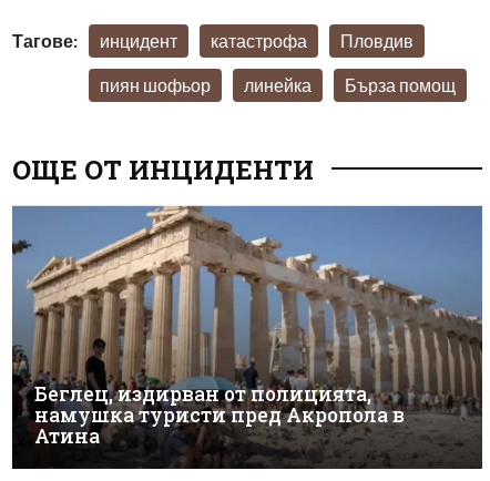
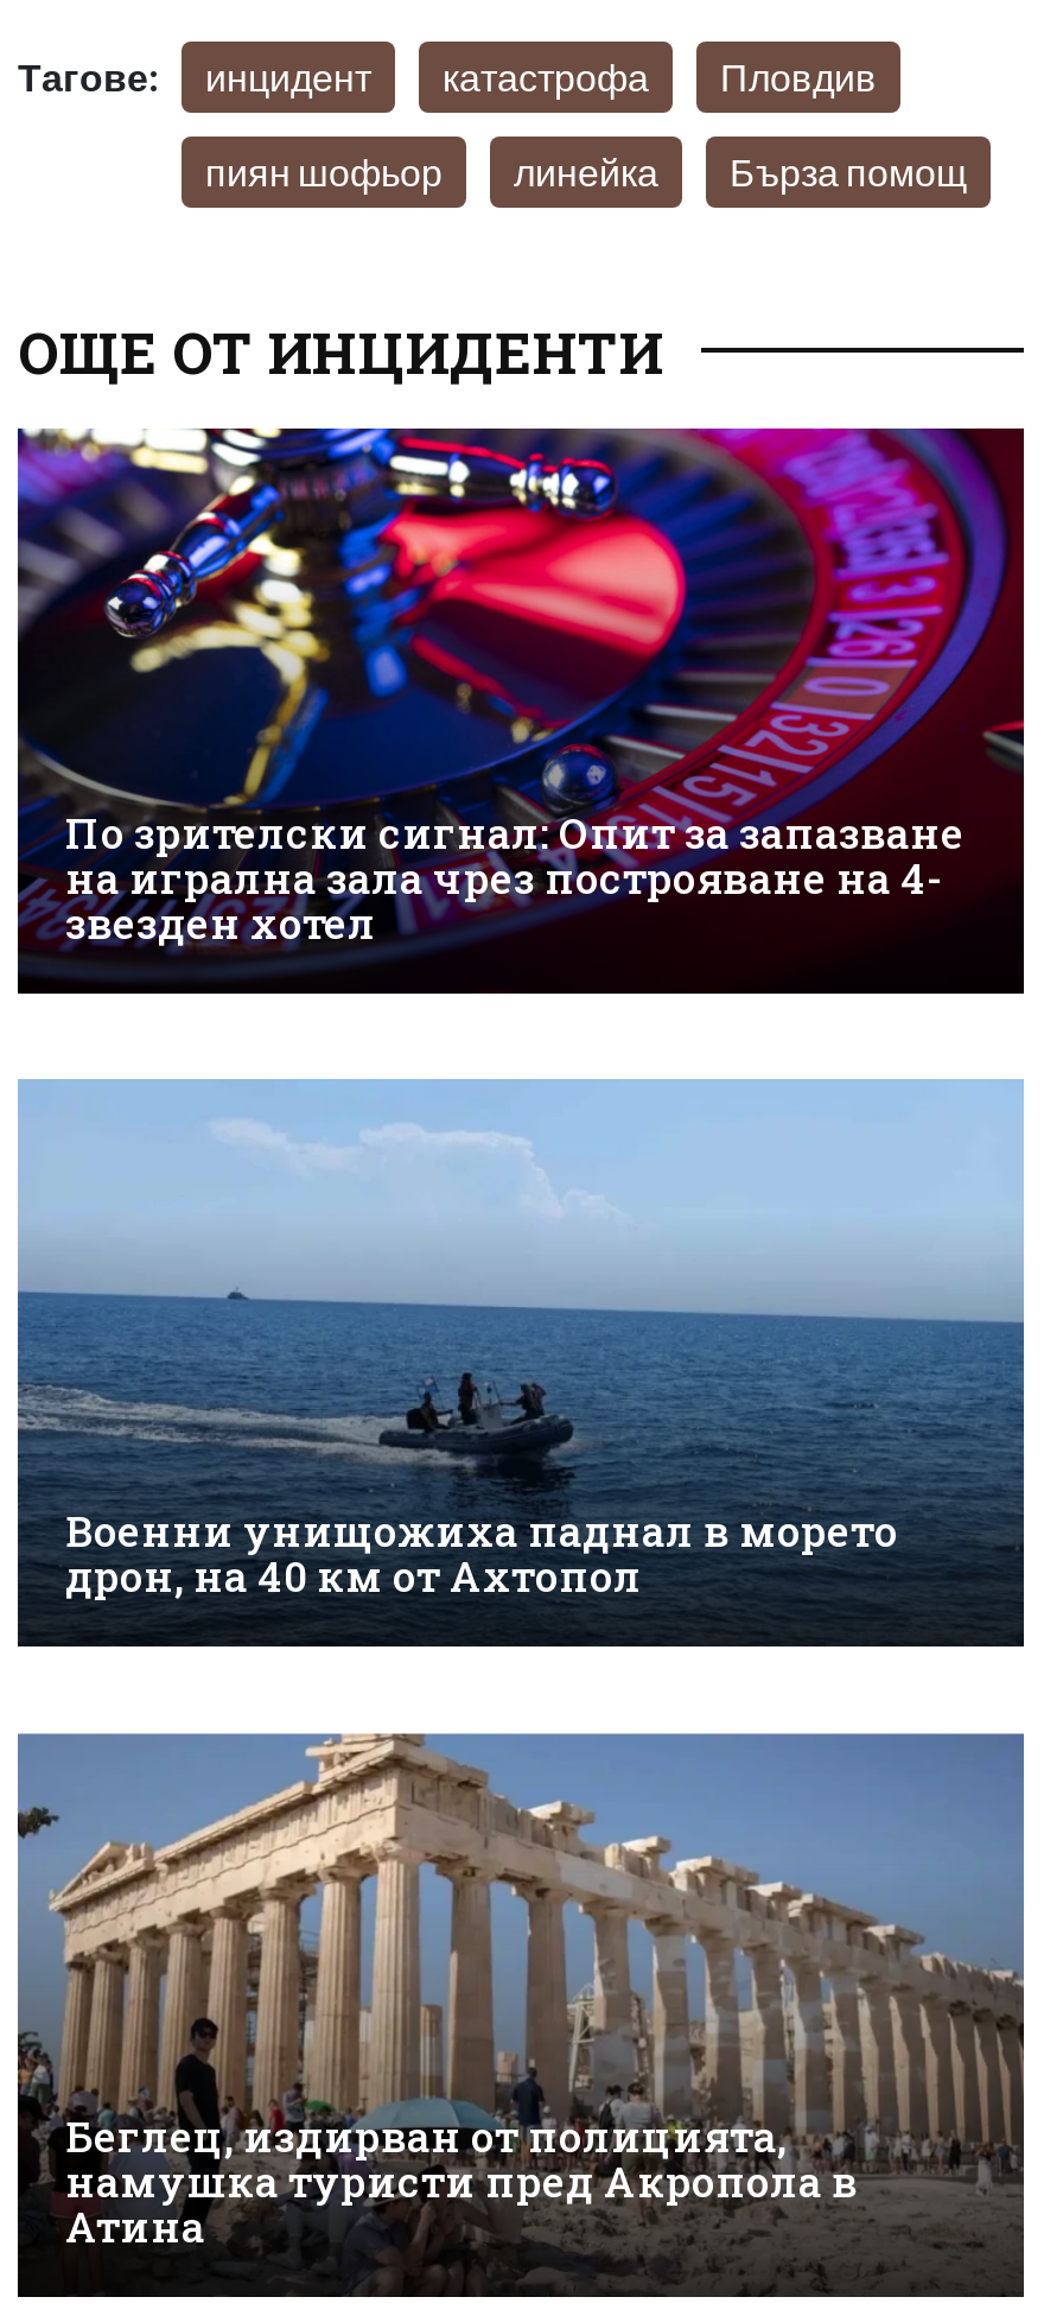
+ [image]
+ По зрителски сигнал: Опит за запазване
+ на игрална зала чрез построяване на 4-
+ звезден хотел

+ [image]
+ Военни унищожиха паднал в морето
+ дрон, на 40 км от Ахтопол
